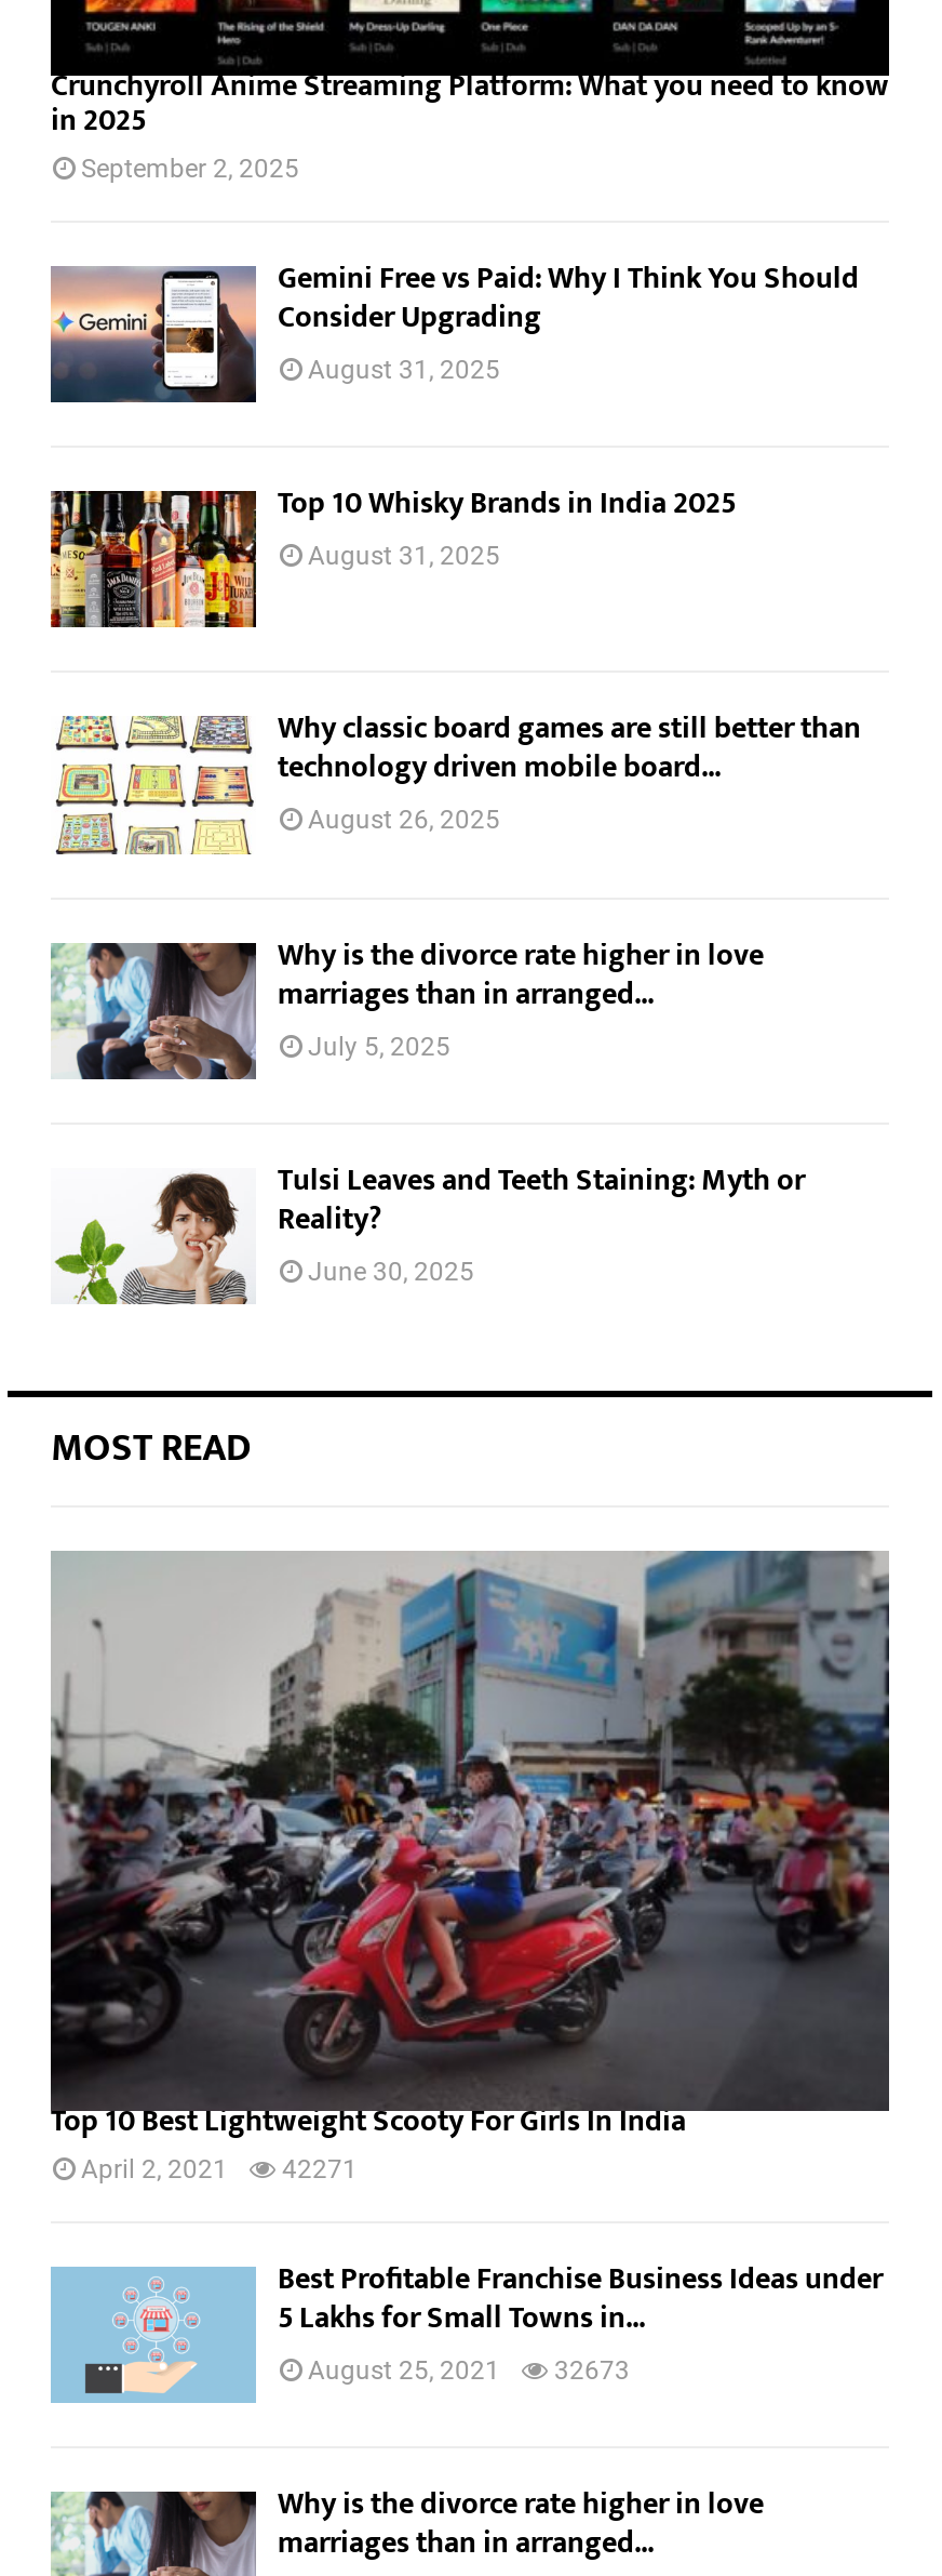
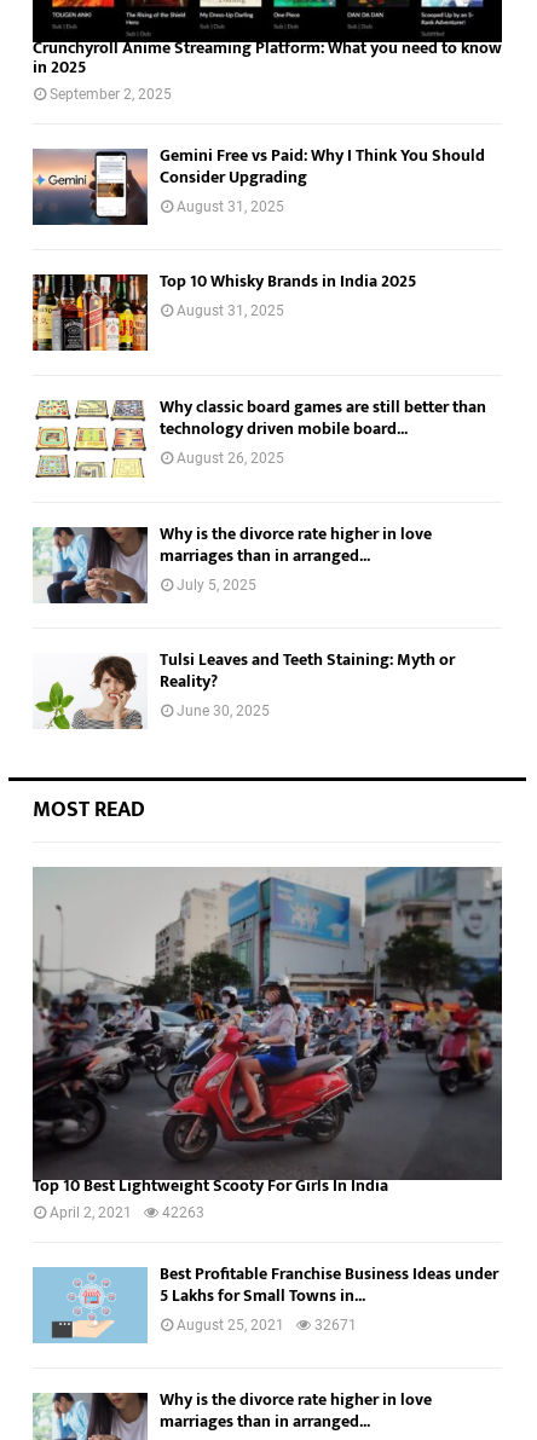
- April 2, 2021 42271
+ April 2, 2021 42263

- August 25, 2021 32673
+ August 25, 2021 32671
